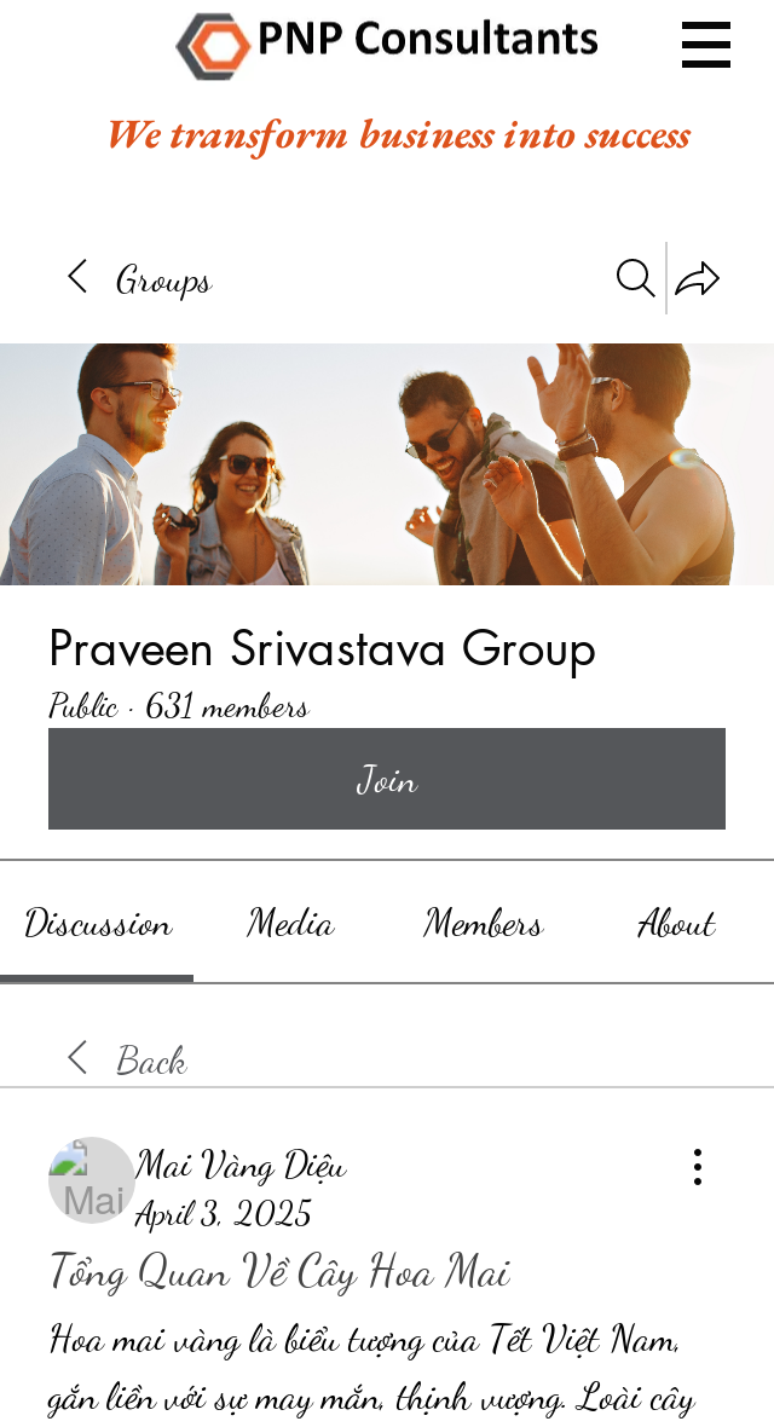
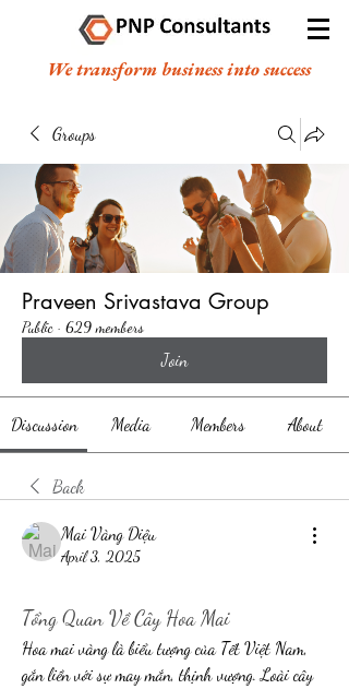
- Public · 631 members
+ Public · 629 members
